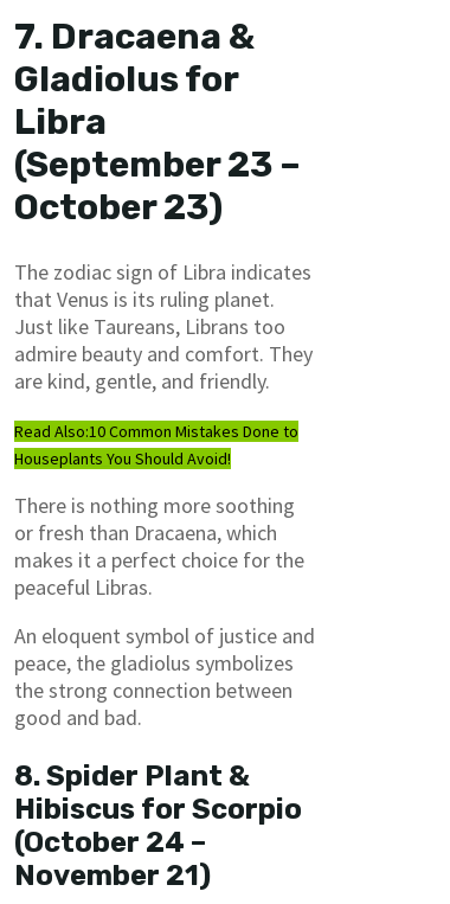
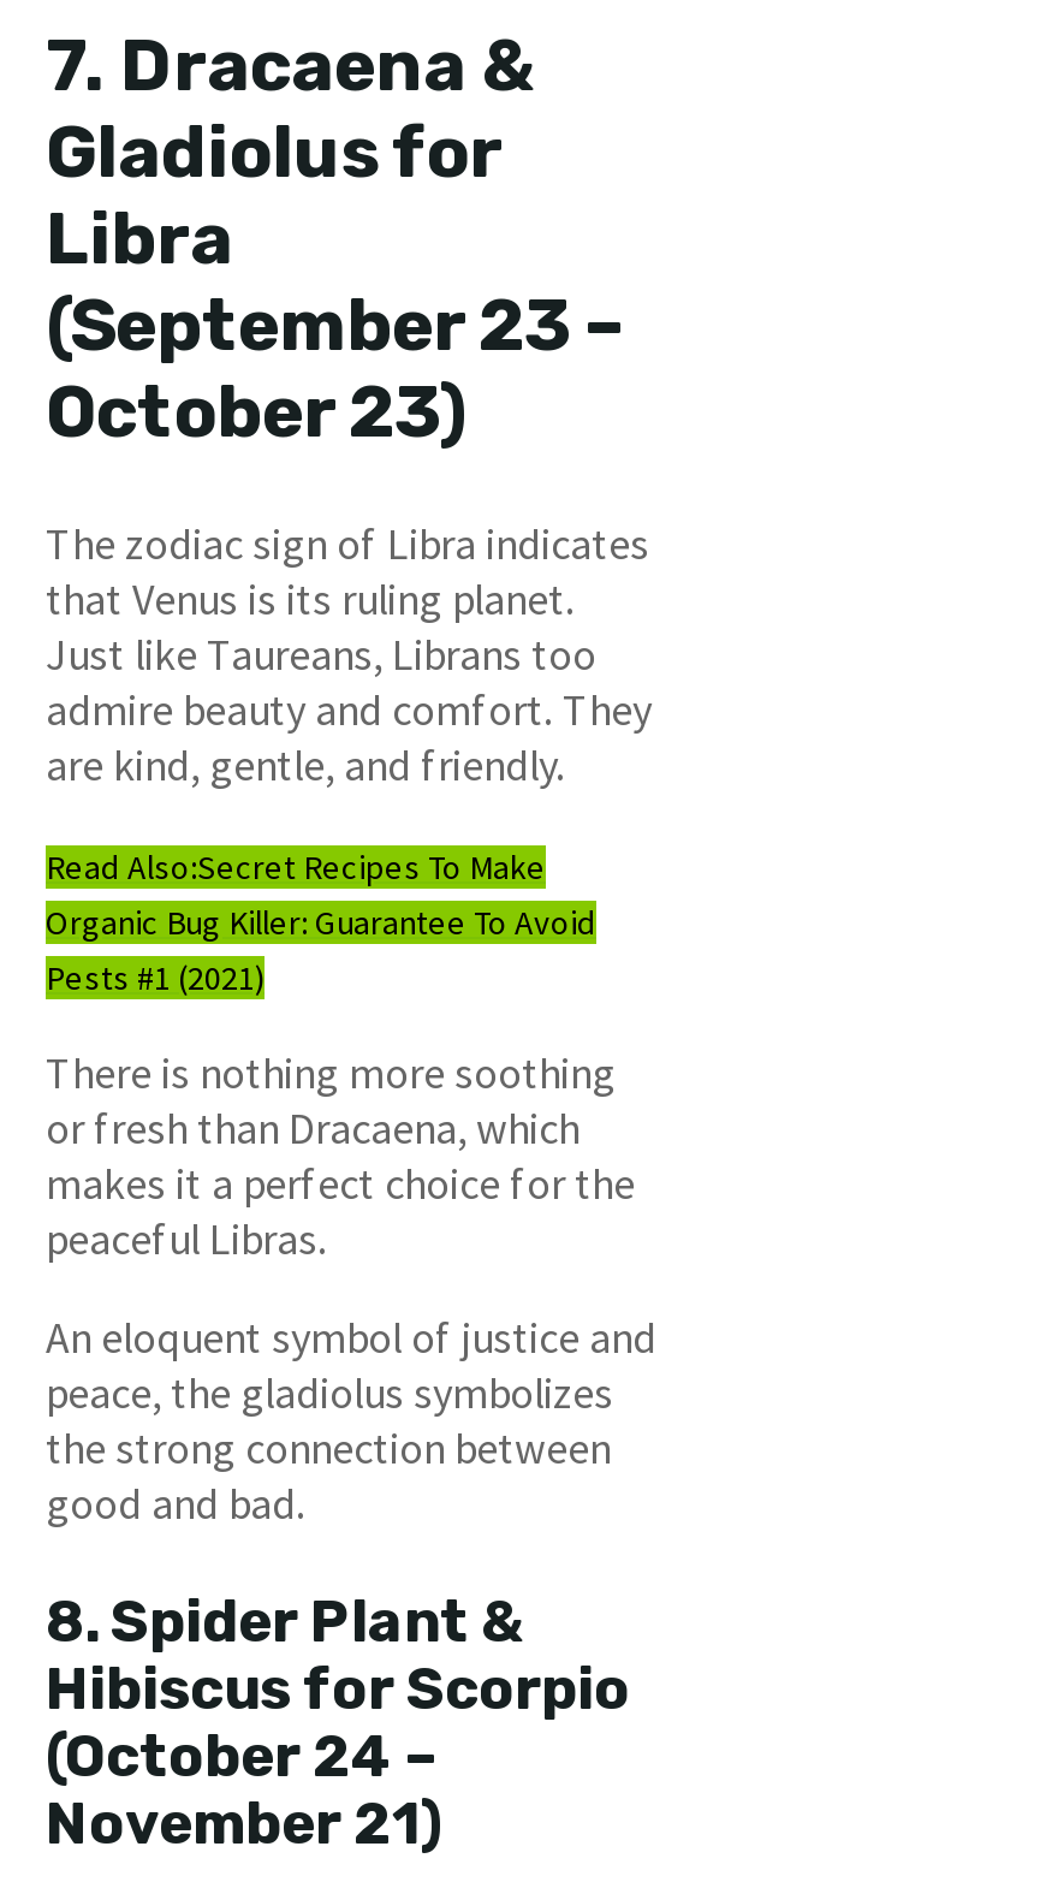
- Read Also:10 Common Mistakes Done to
- Houseplants You Should Avoid!
+ Read Also:Secret Recipes To Make
+ Organic Bug Killer: Guarantee To Avoid
+ Pests #1 (2021)
